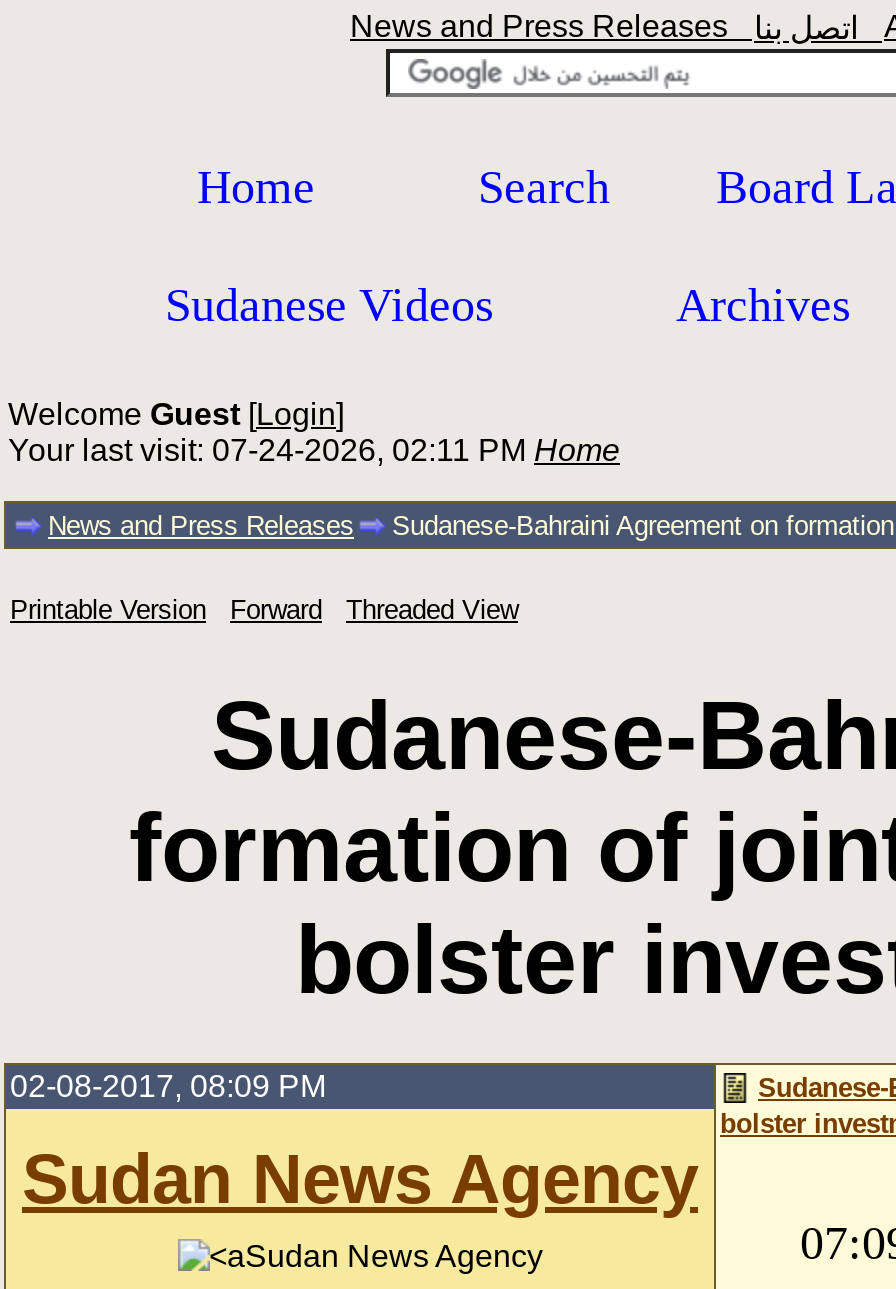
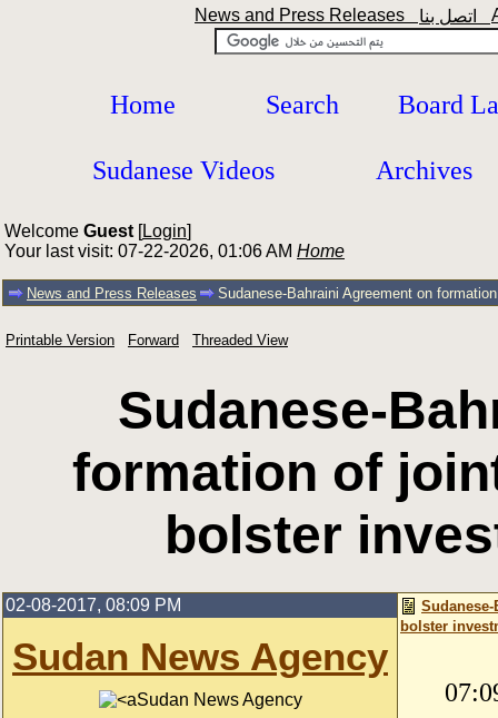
- Your last visit: 07-24-2026, 02:11 PM Home
+ Your last visit: 07-22-2026, 01:06 AM Home
